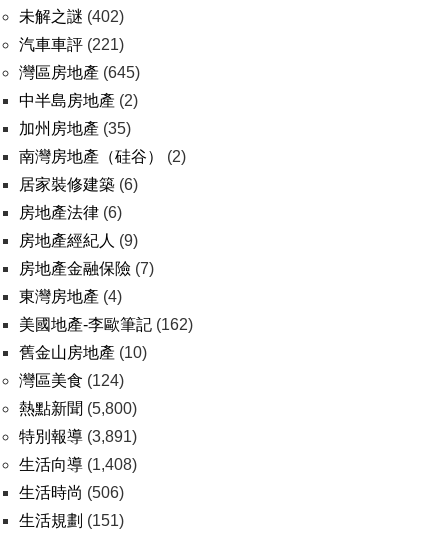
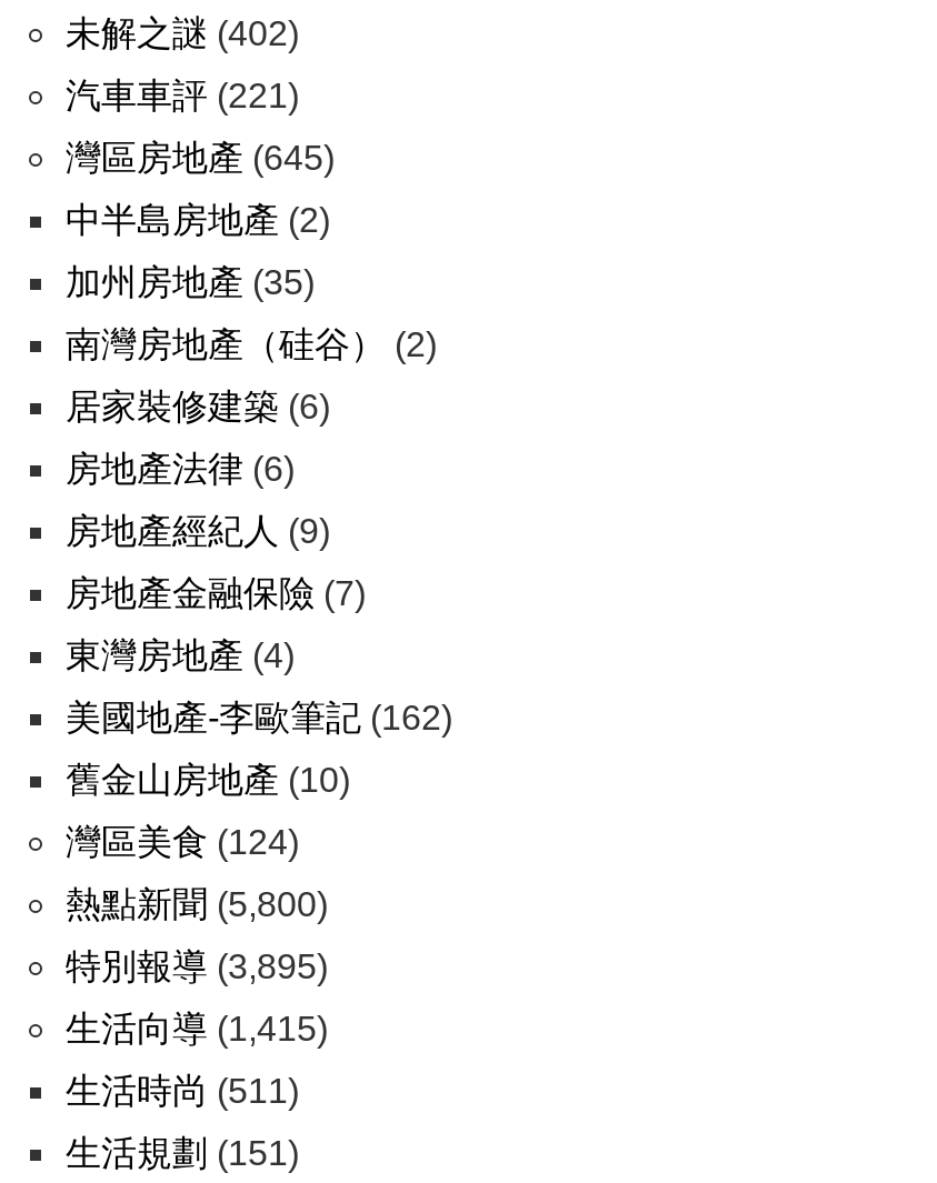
- 特別報導(3,891)
+ 特別報導(3,895)

- 生活向導(1,408)
+ 生活向導(1,415)

- 生活時尚(506)
+ 生活時尚(511)
